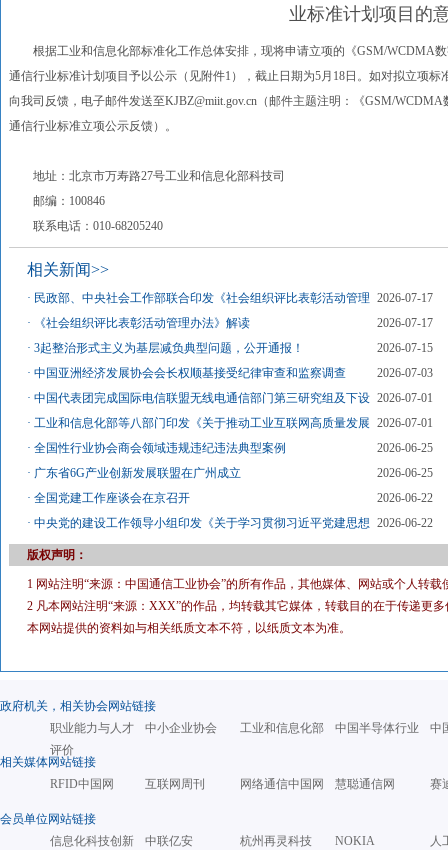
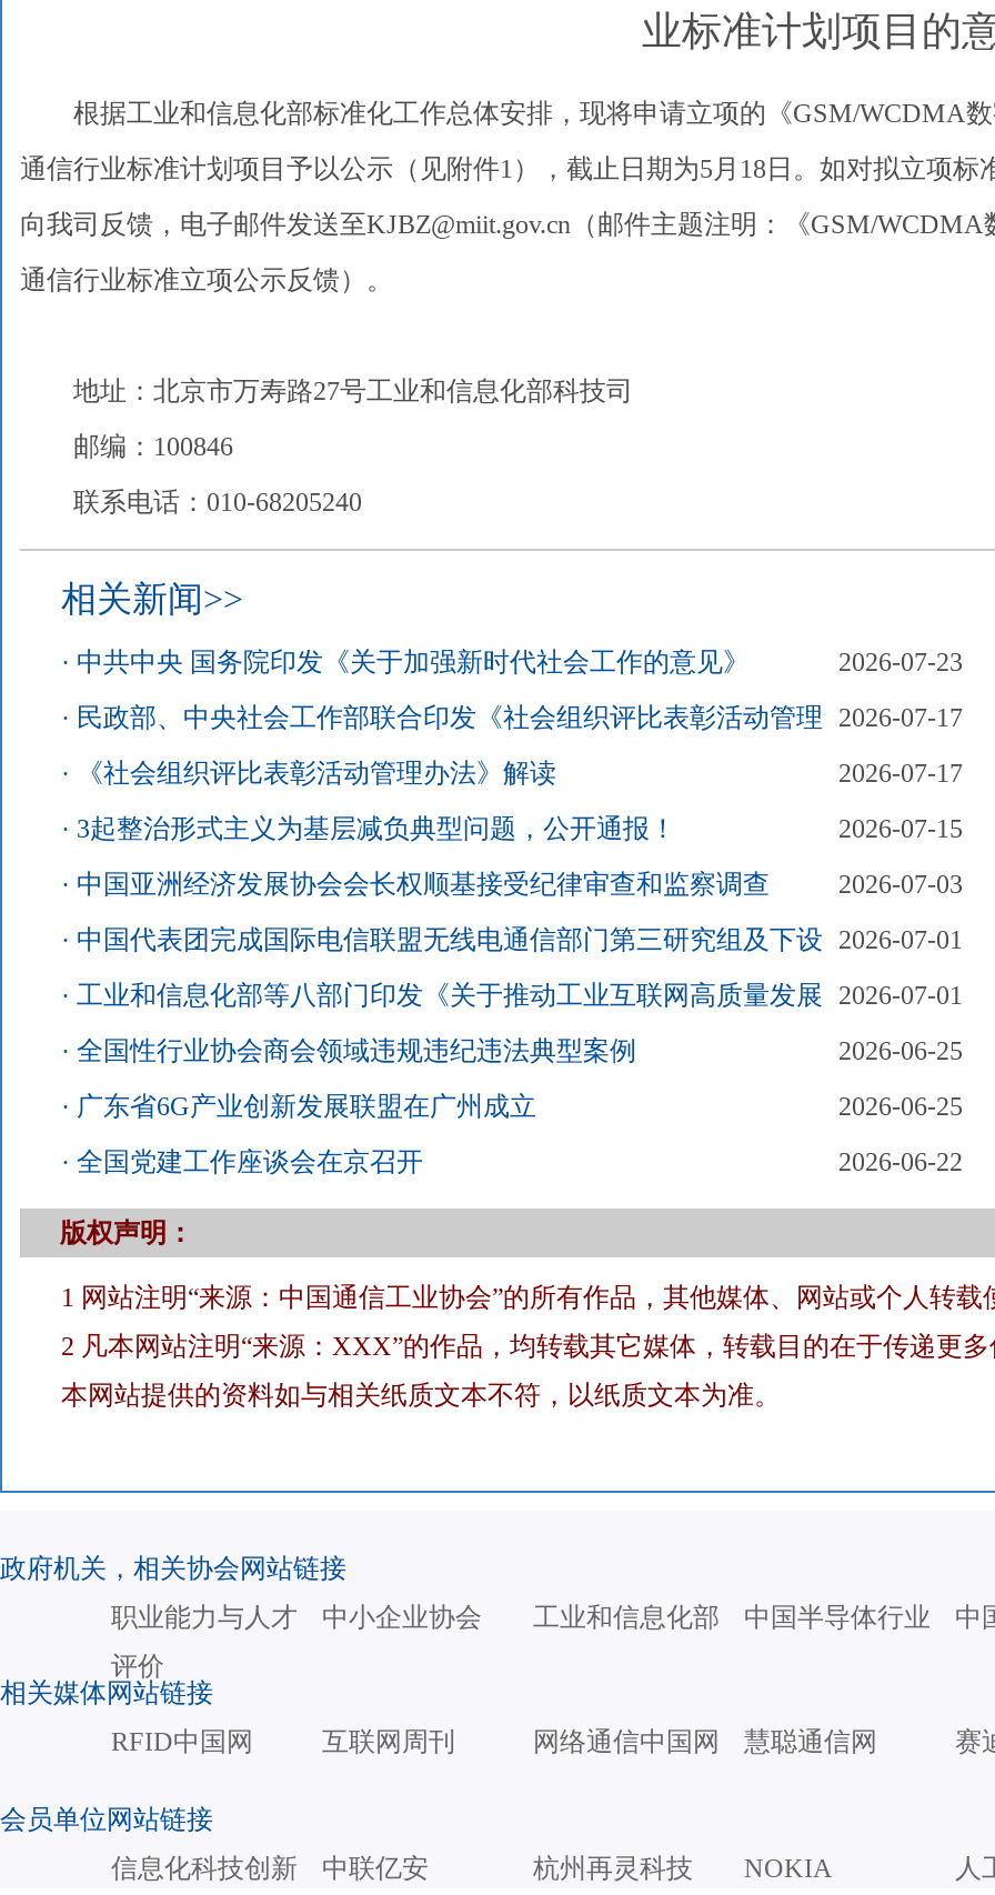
+ ·中共中央 国务院印发《关于加强新时代社会工作的意见》
+ 2026-07-23

moved down: ·民政部、中央社会工作部联合印发《社会组织评比表彰活动管理 2026-07-17 | ·《社会组织评比表彰活动管理办法》解读 | 2026-07-17 | ... | ·全国党建工作座谈会在京召开 | 2026-06-22

- ·中央党的建设工作领导小组印发《关于学习贯彻习近平党建思想 2026-06-22
